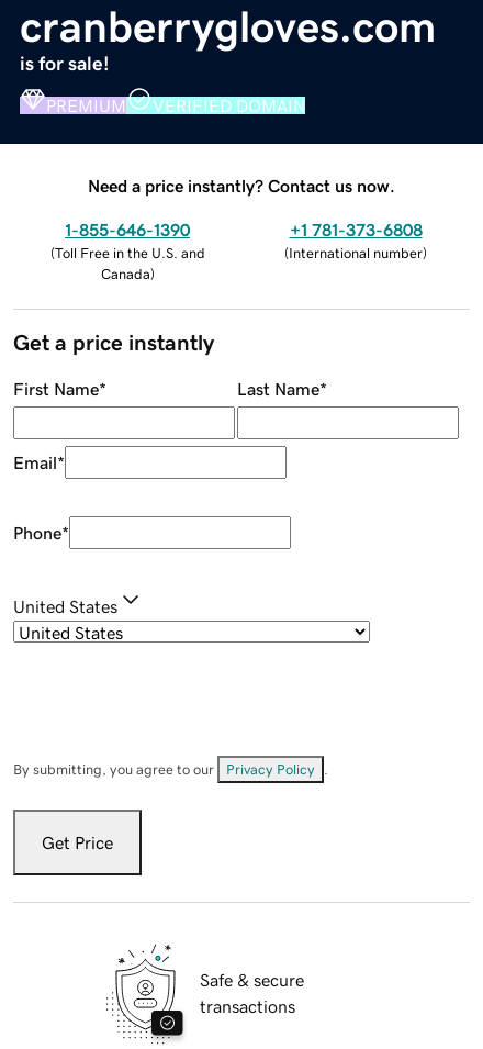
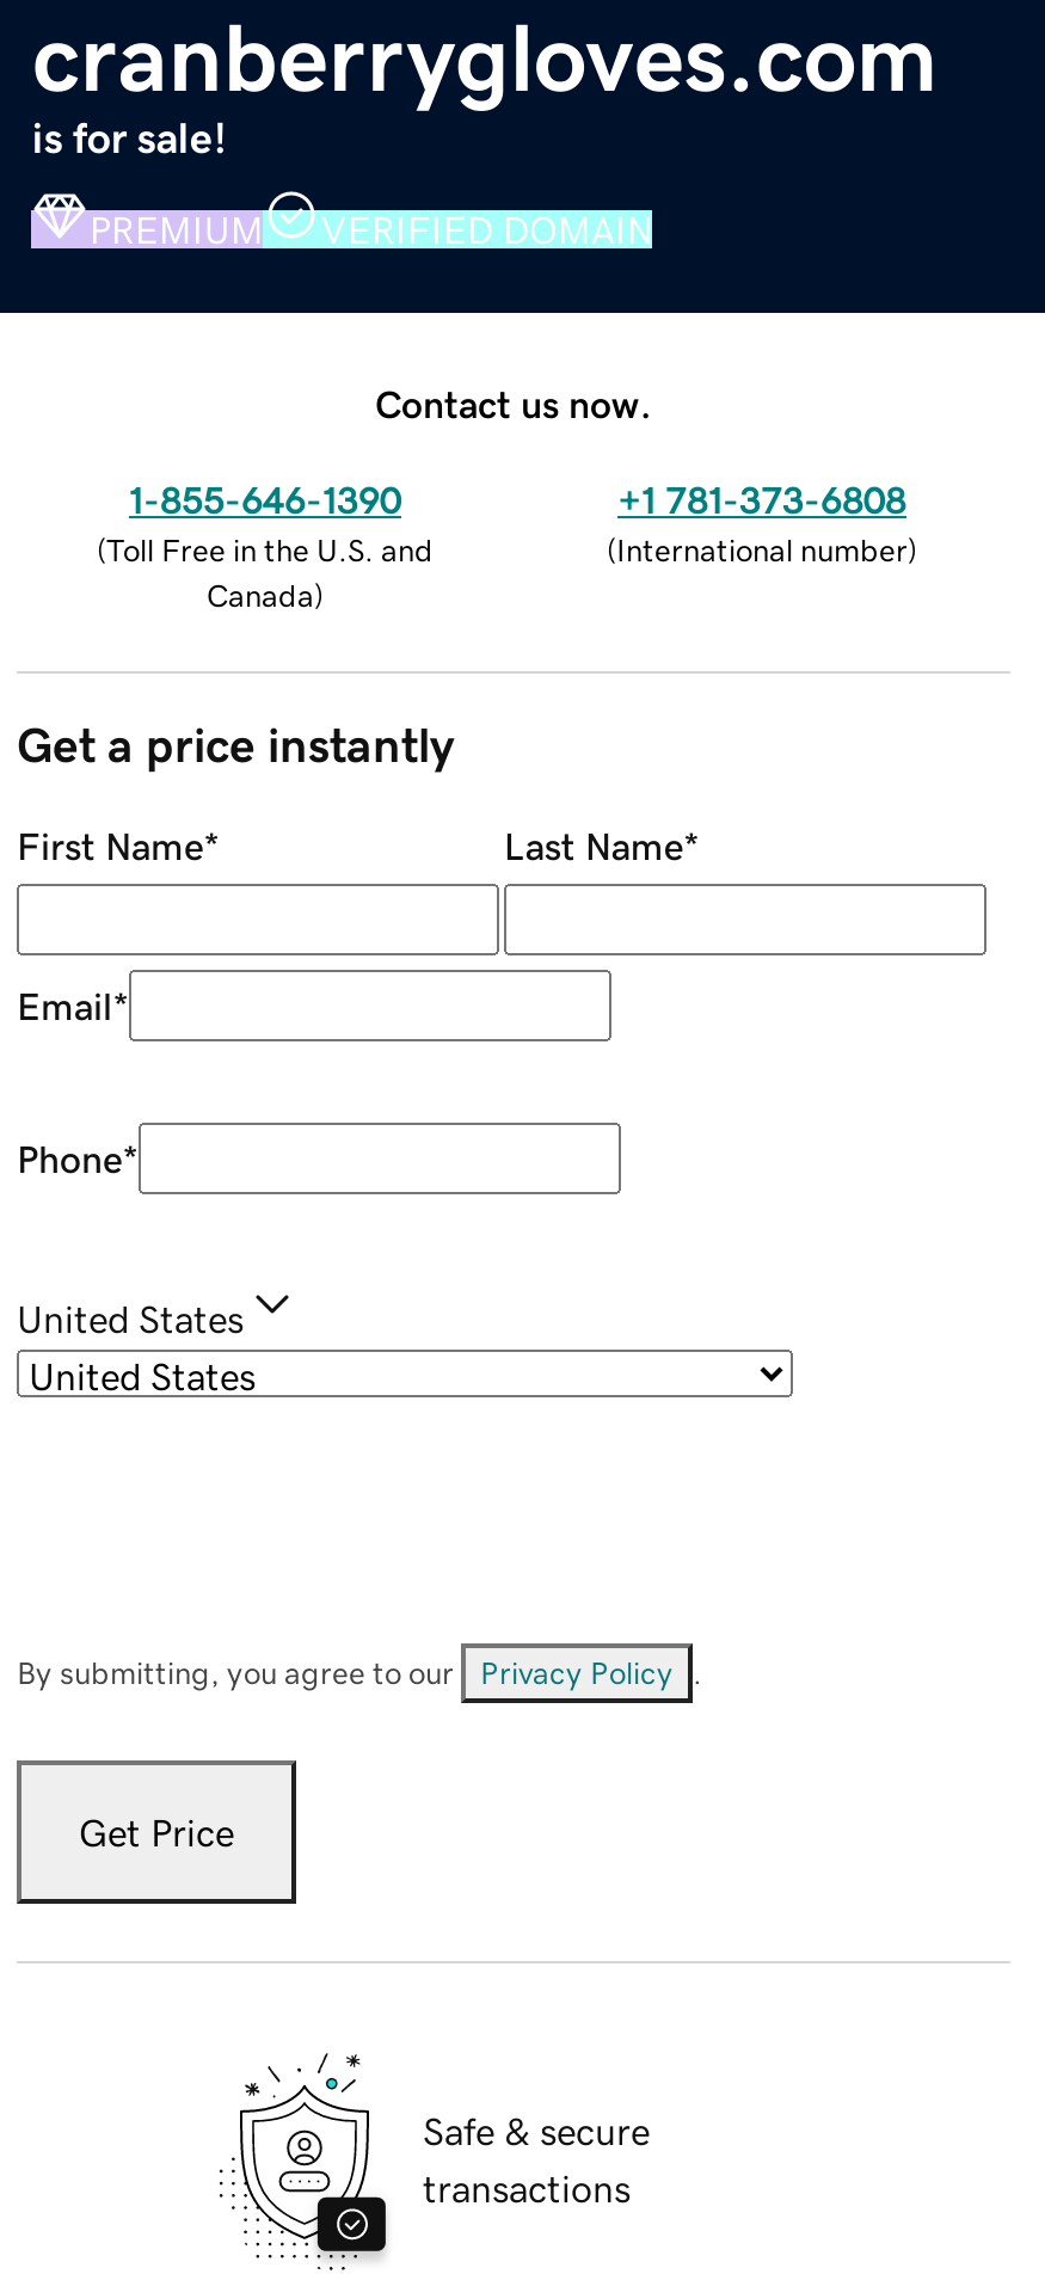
- Need a price instantly? Contact us now.
+ Contact us now.
